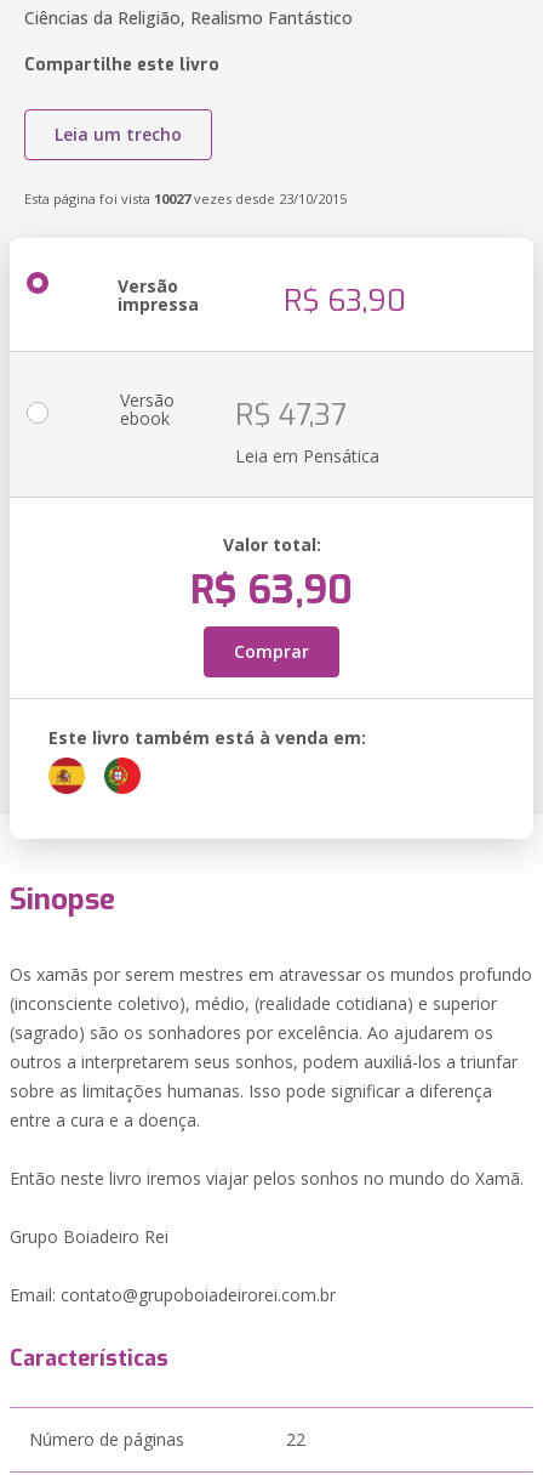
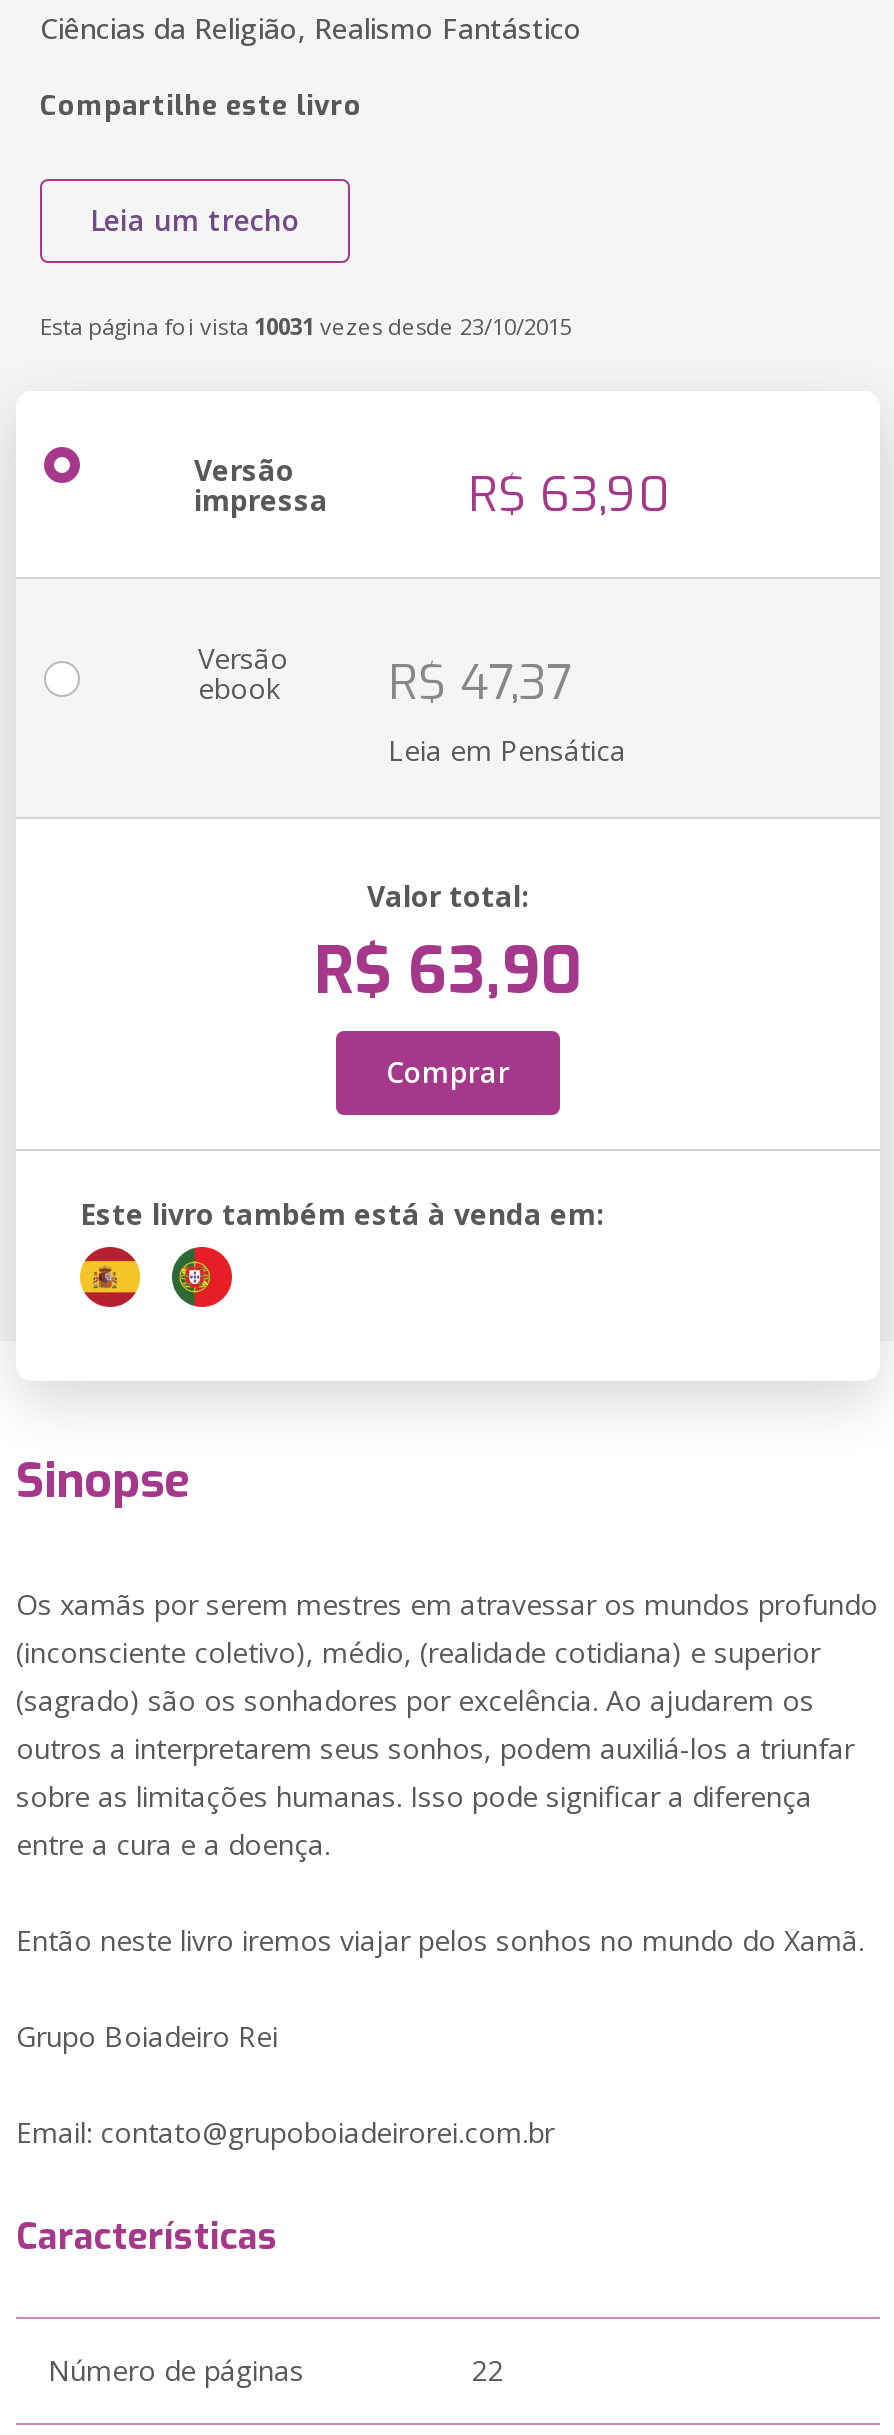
- Esta página foi vista 10027 vezes desde 23/10/2015
+ Esta página foi vista 10031 vezes desde 23/10/2015
